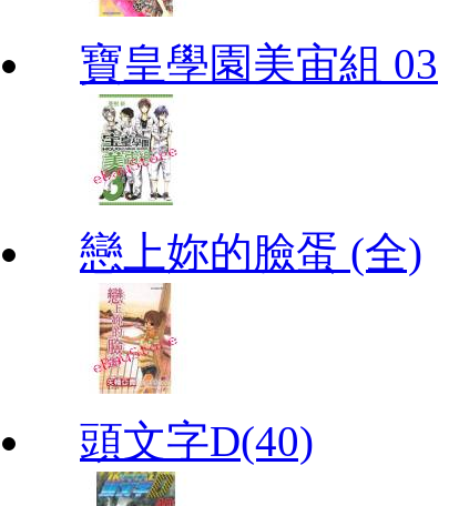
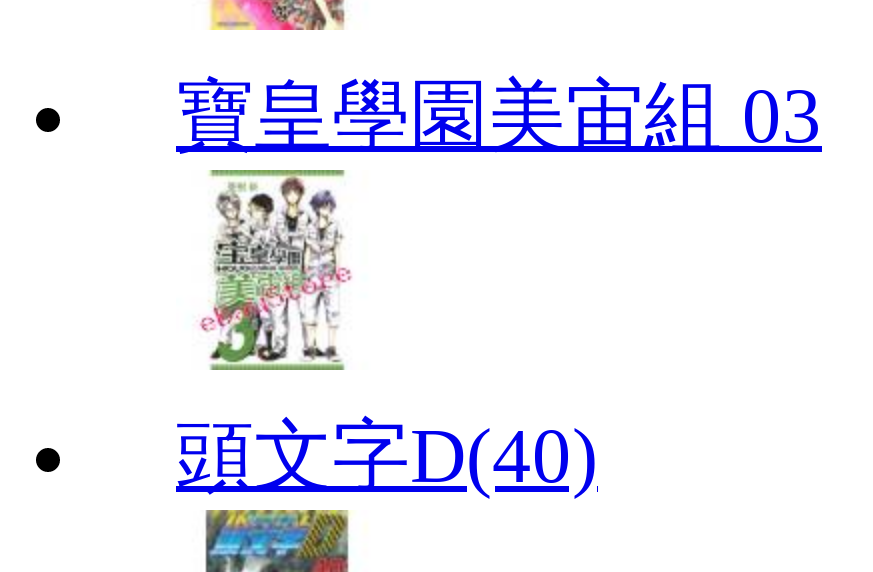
- 戀上妳的臉蛋 (全)

- [image]
